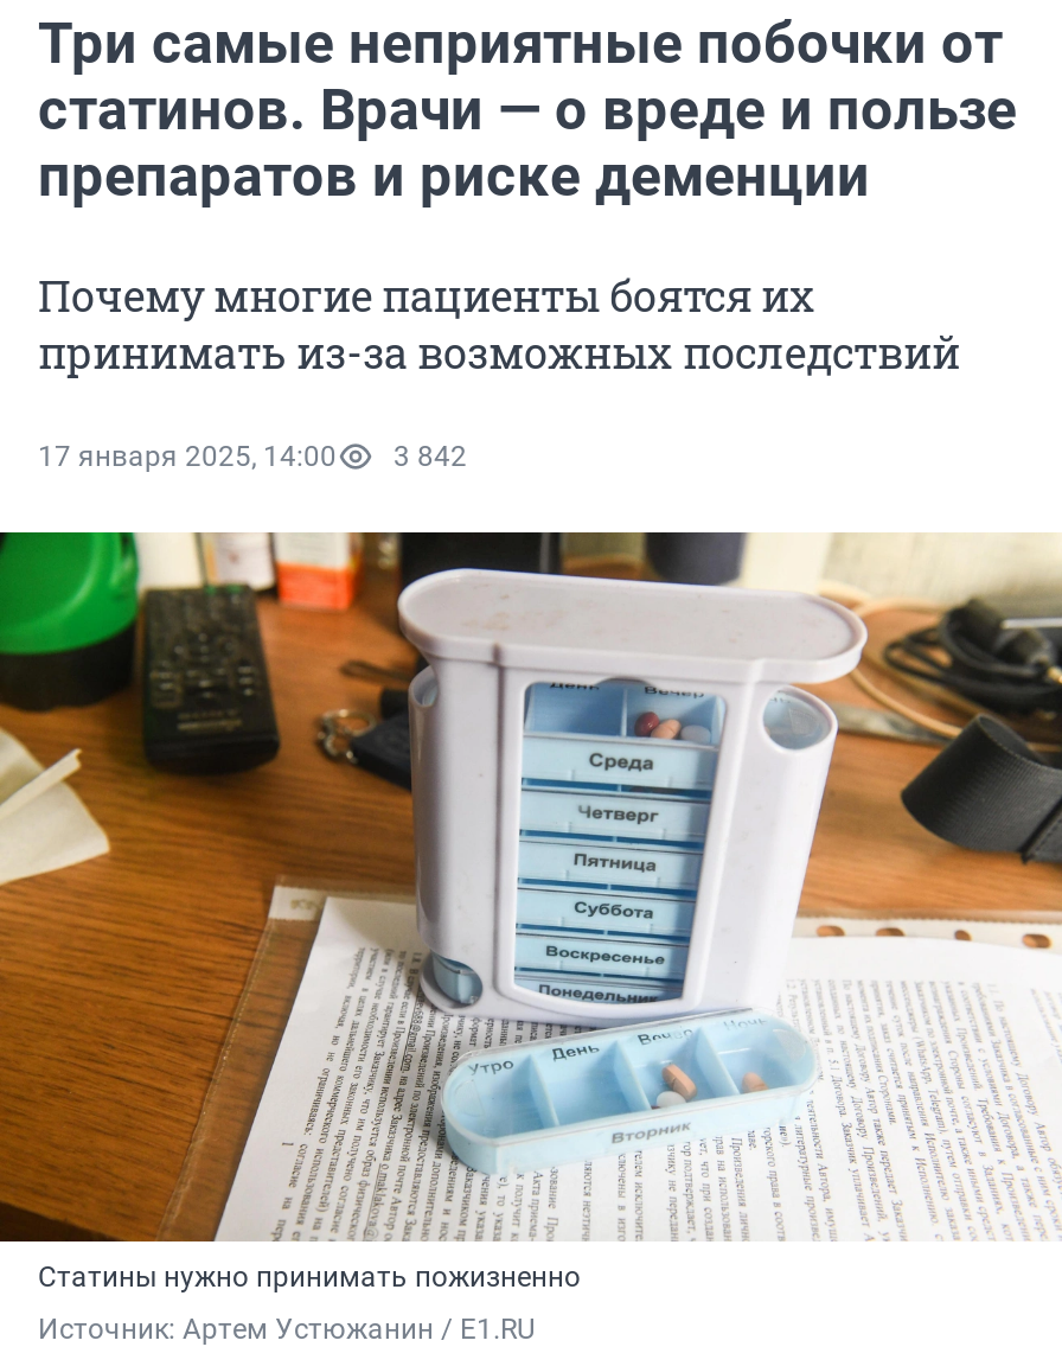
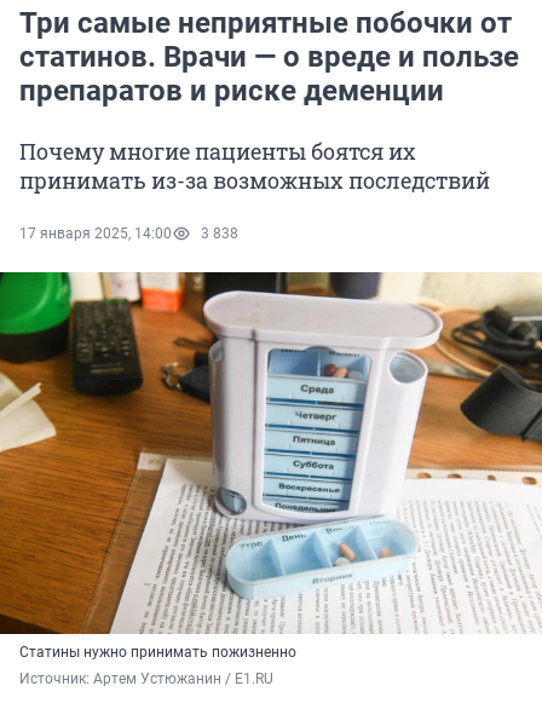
- 17 января 2025, 14:00 3 842
+ 17 января 2025, 14:00 3 838
